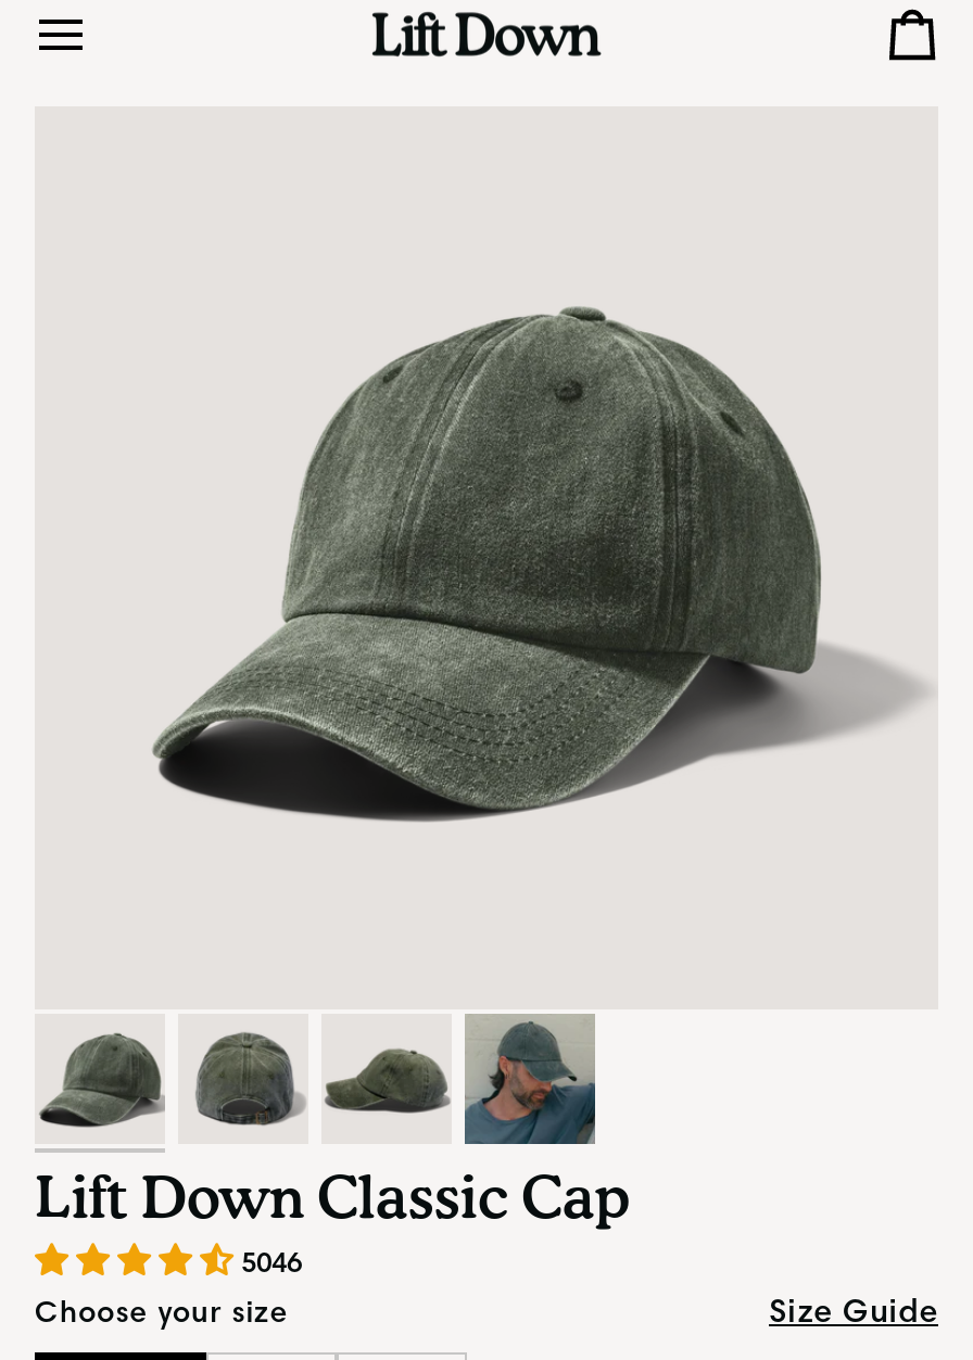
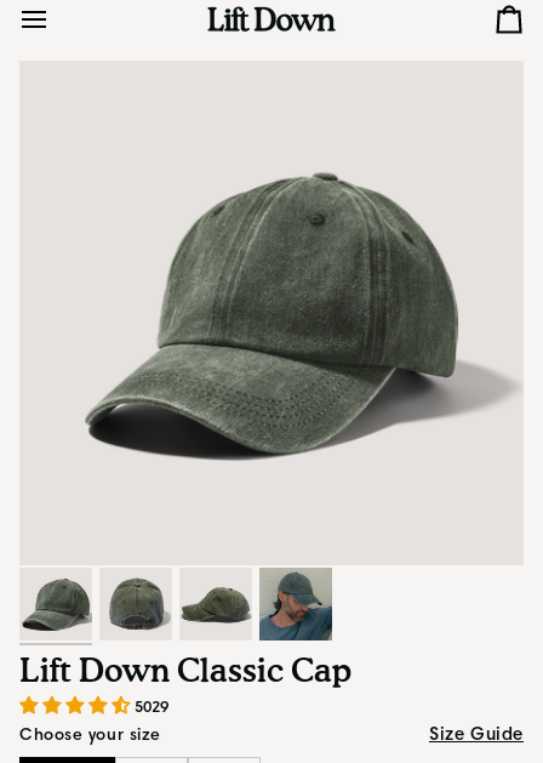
- 5046
+ 5029
